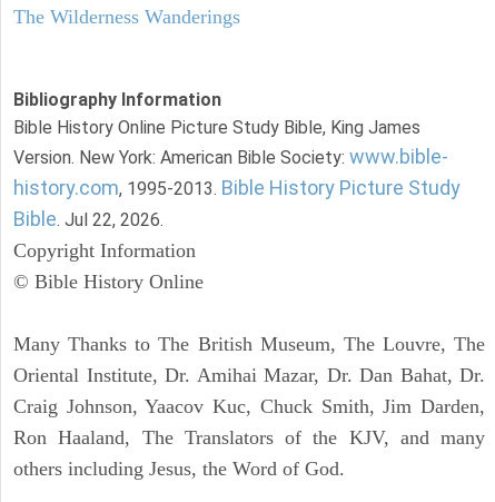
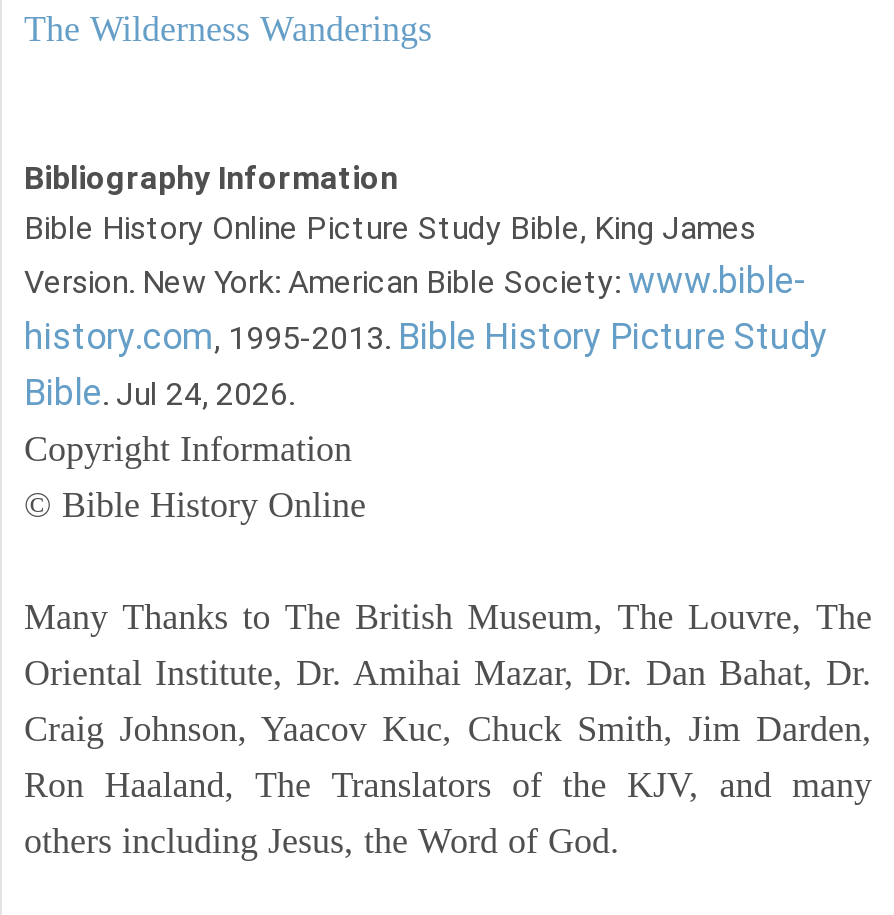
- Bible. Jul 22, 2026.
+ Bible. Jul 24, 2026.
